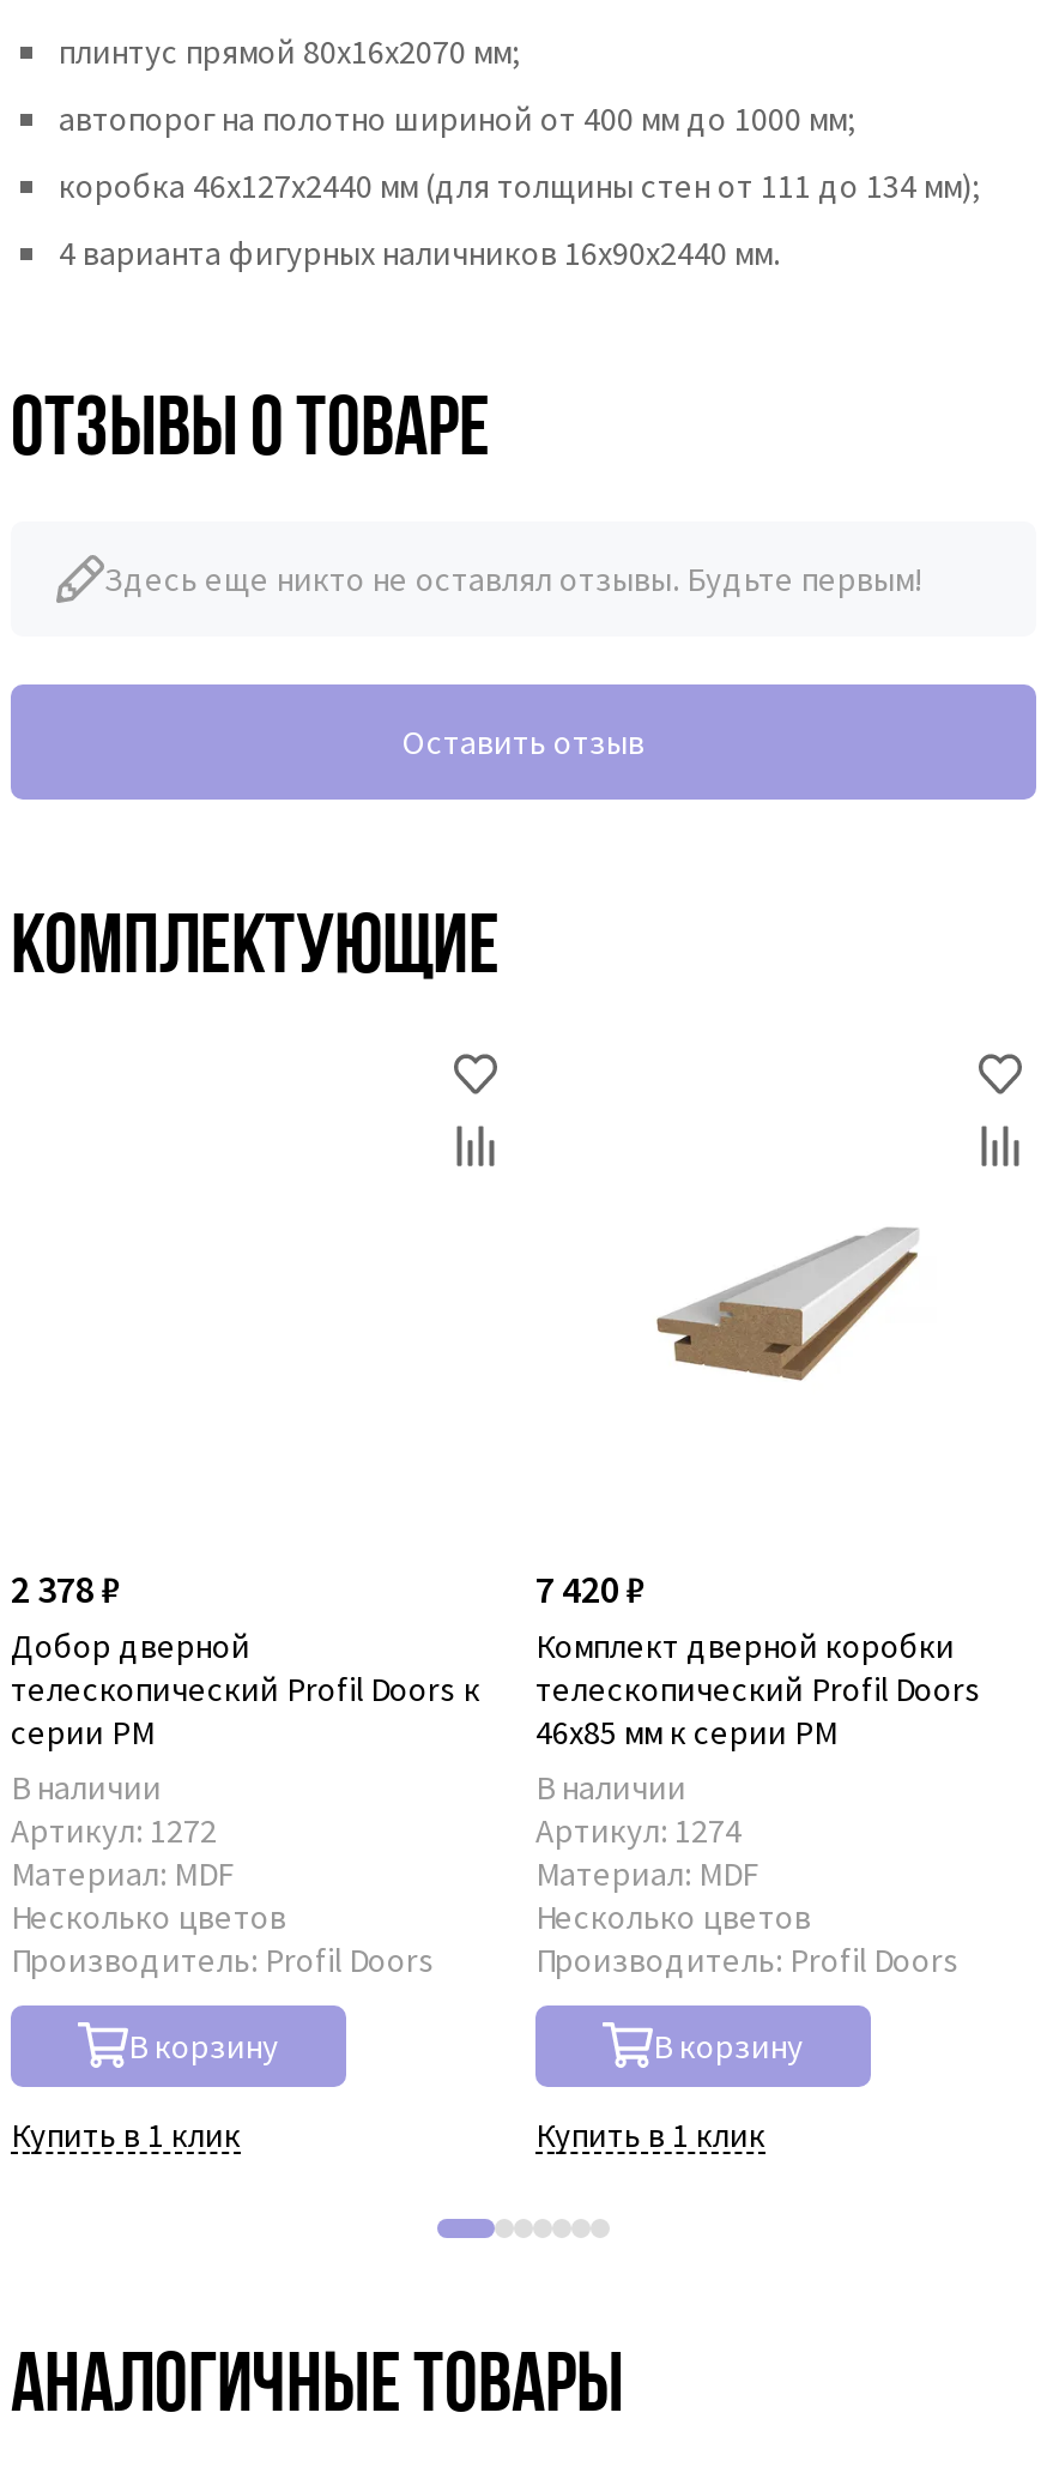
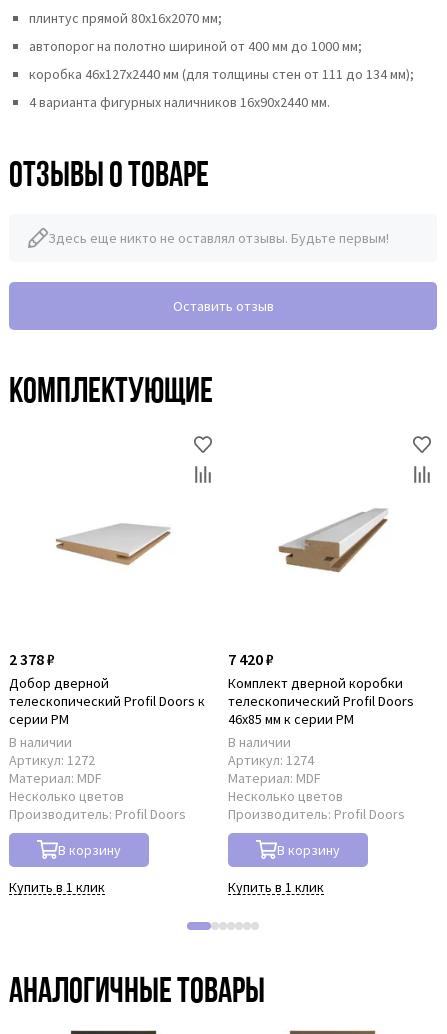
+ [image]
